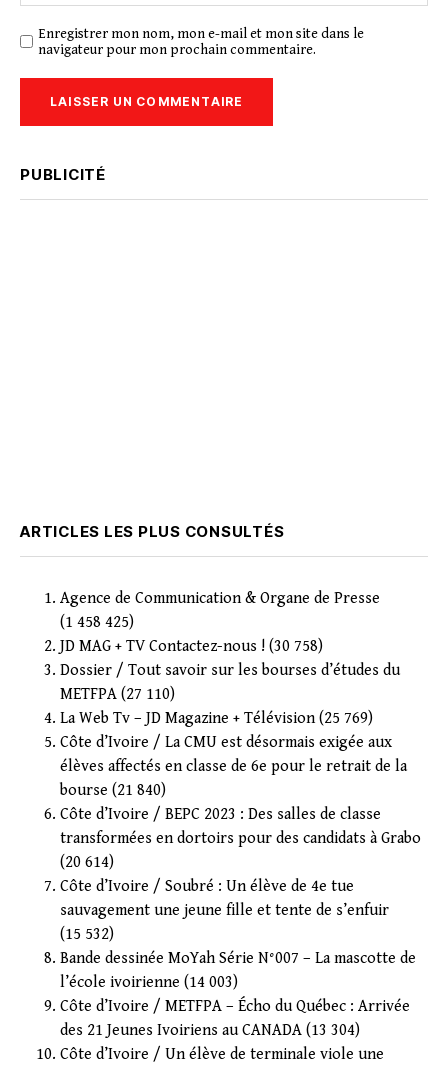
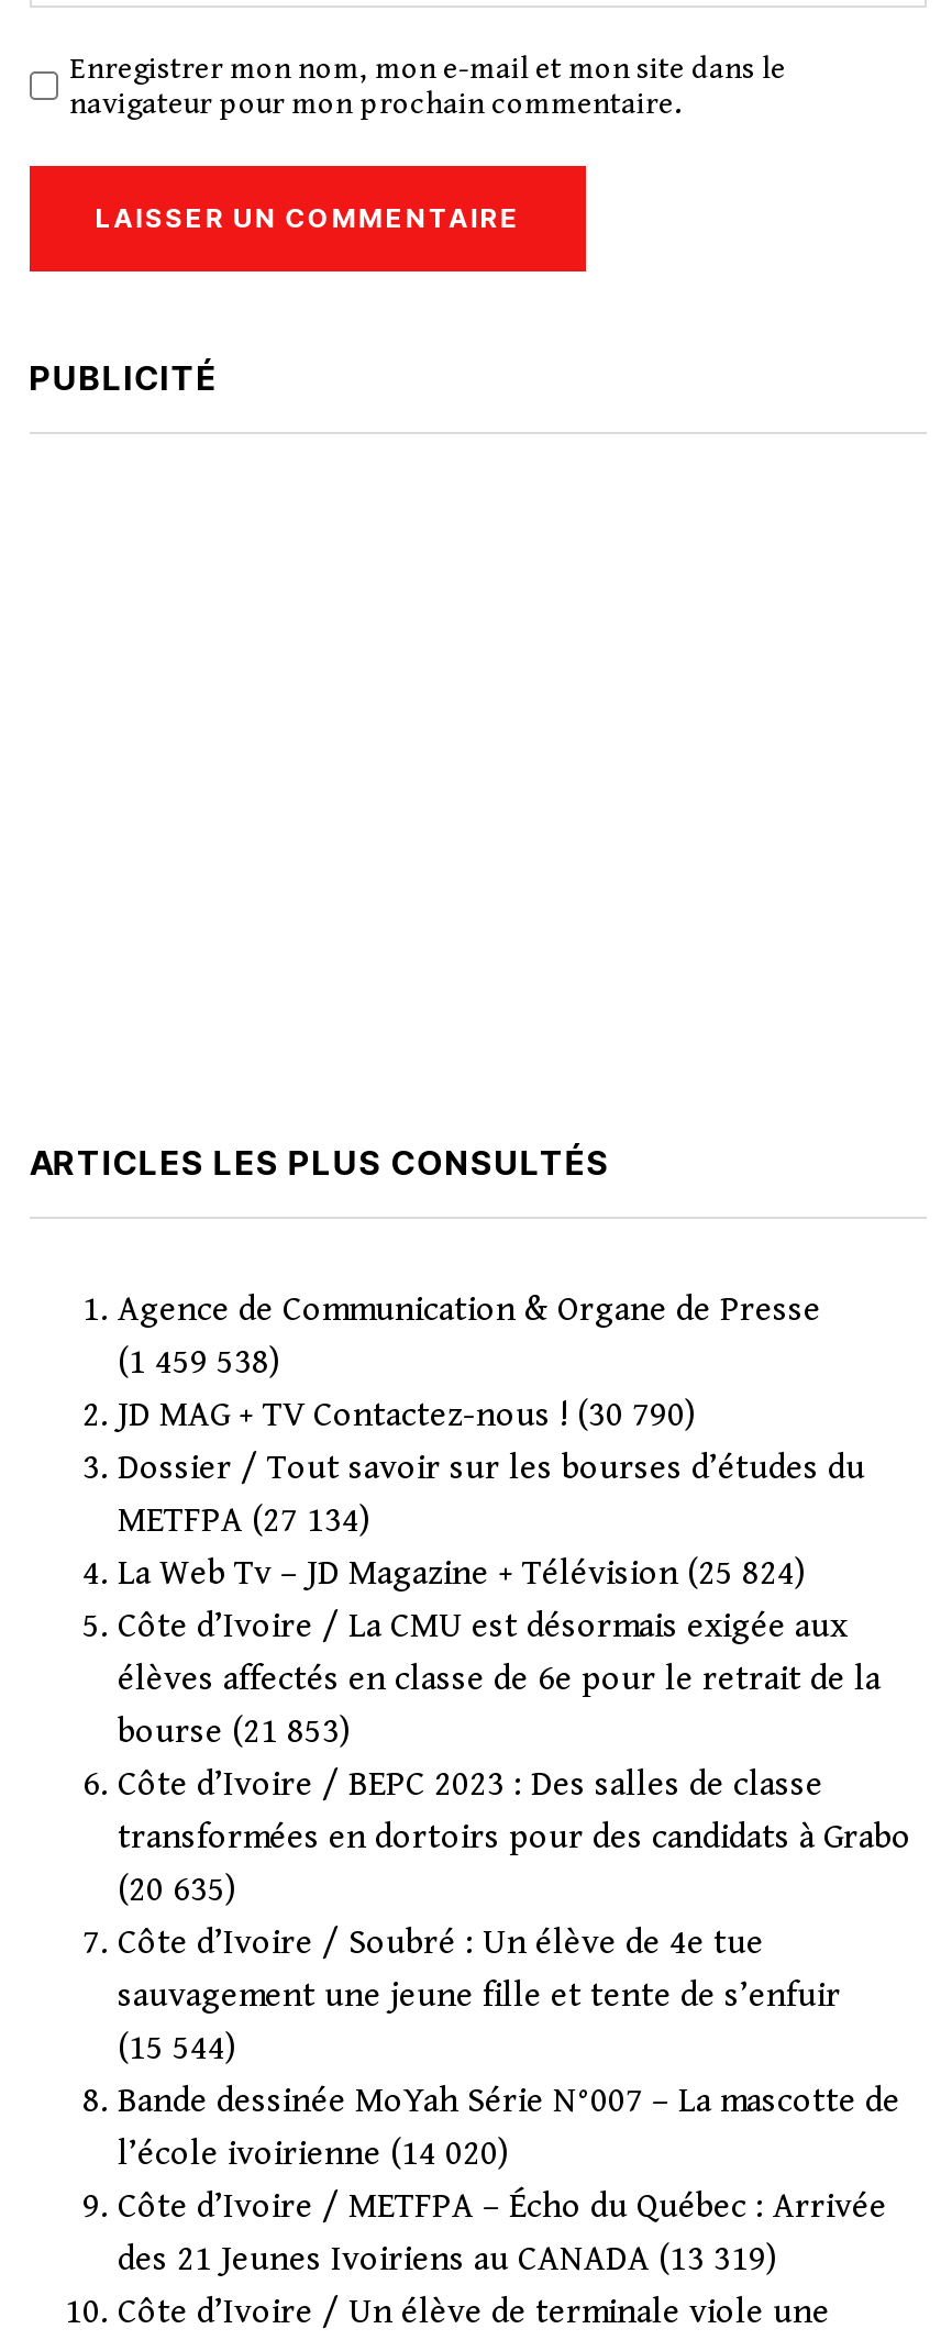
- (1 458 425)
+ (1 459 538)

- JD MAG + TV Contactez-nous ! (30 758)
+ JD MAG + TV Contactez-nous ! (30 790)

- METFPA (27 110)
+ METFPA (27 134)

- La Web Tv – JD Magazine + Télévision (25 769)
+ La Web Tv – JD Magazine + Télévision (25 824)

- bourse (21 840)
+ bourse (21 853)

- (20 614)
+ (20 635)

- (15 532)
+ (15 544)

- l’école ivoirienne (14 003)
+ l’école ivoirienne (14 020)

- des 21 Jeunes Ivoiriens au CANADA (13 304)
+ des 21 Jeunes Ivoiriens au CANADA (13 319)
